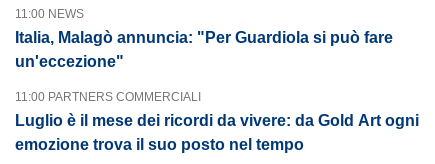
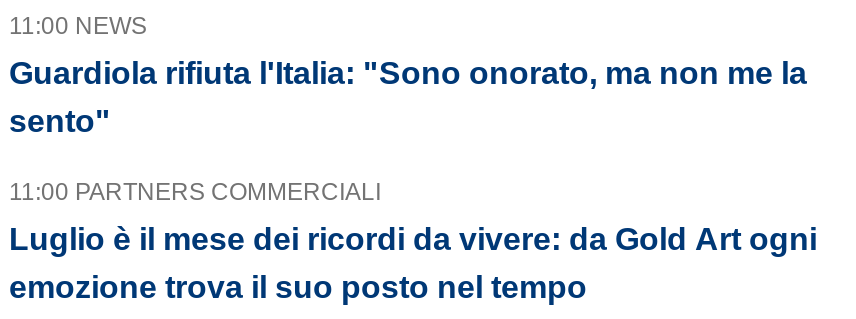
- Italia, Malagò annuncia: "Per Guardiola si può fare
- un'eccezione"
+ Guardiola rifiuta l'Italia: "Sono onorato, ma non me la
+ sento"
